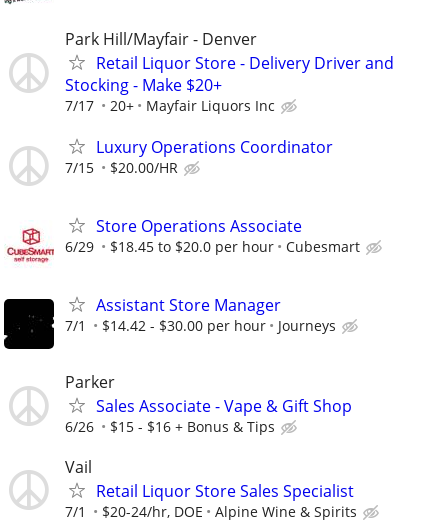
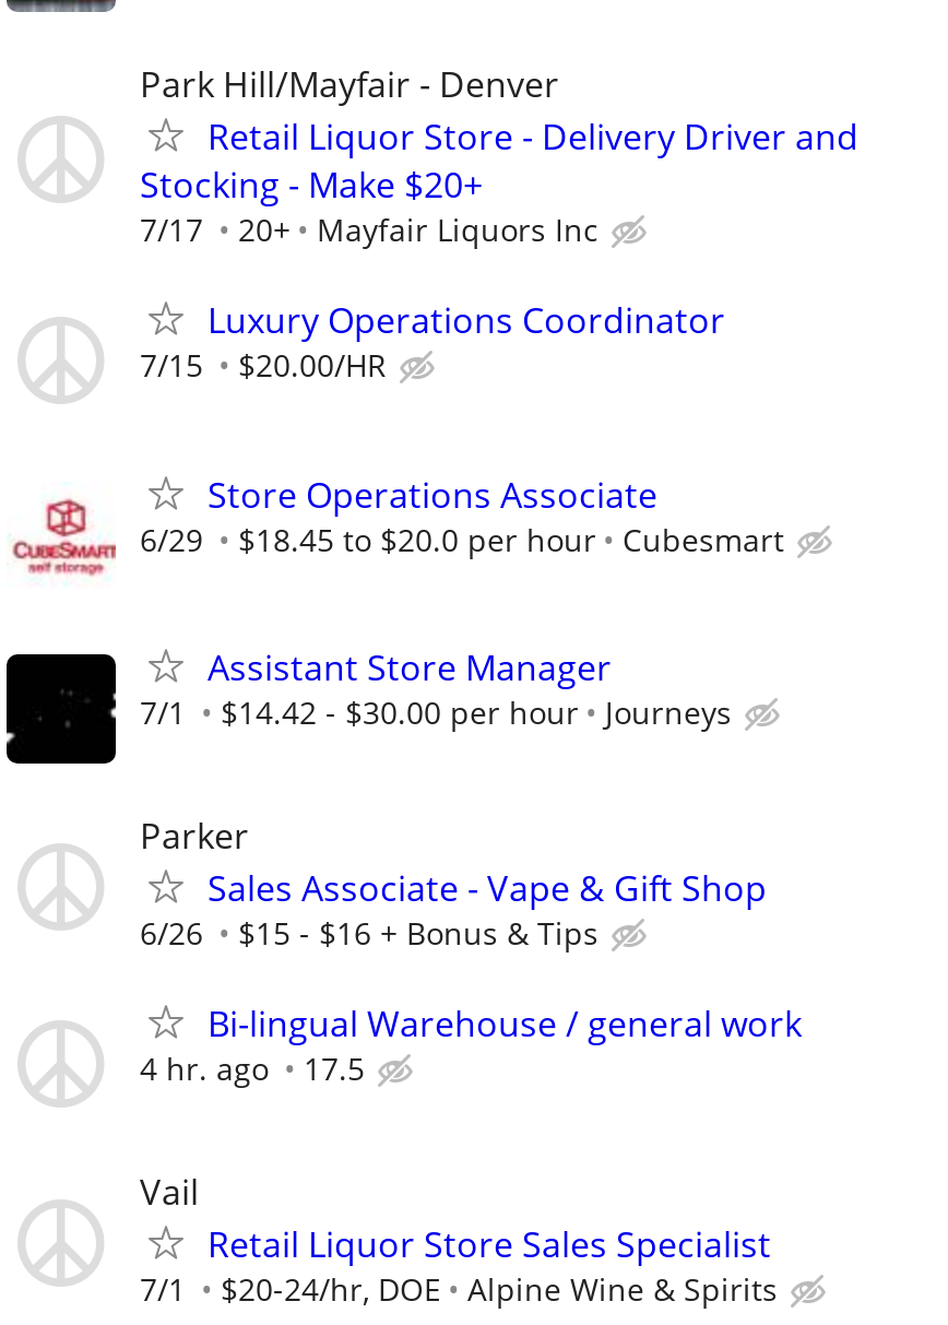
+ Bi-lingual Warehouse / general work
+ 4 hr. ago
+ 17.5
